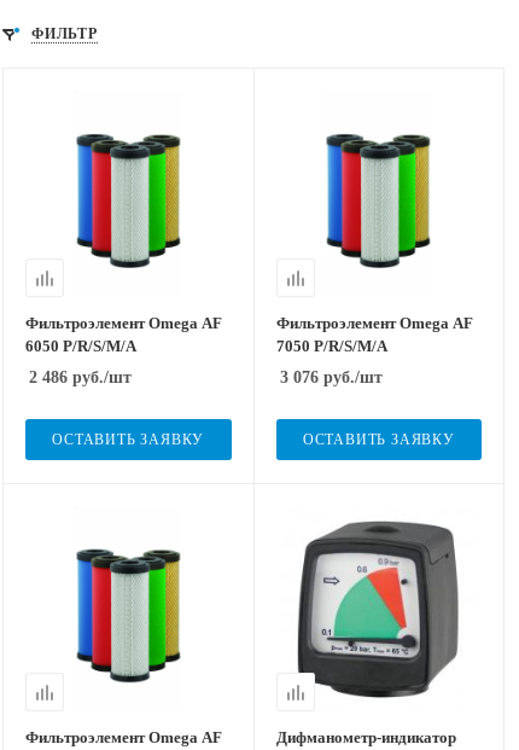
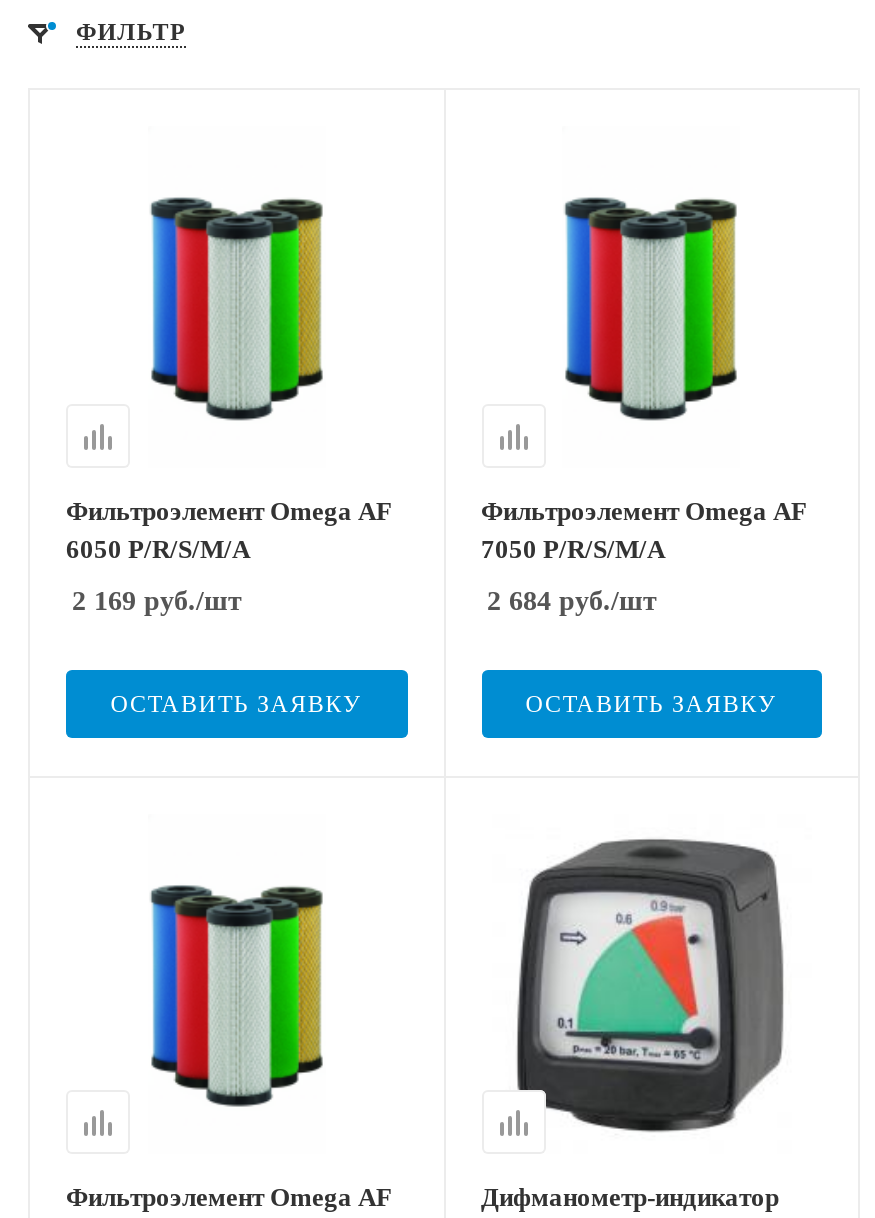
- 2 486 руб./шт
+ 2 169 руб./шт

- 3 076 руб./шт
+ 2 684 руб./шт
